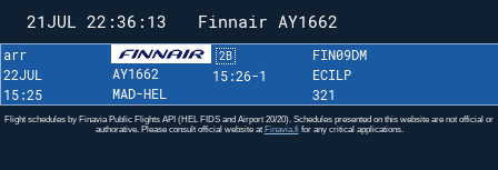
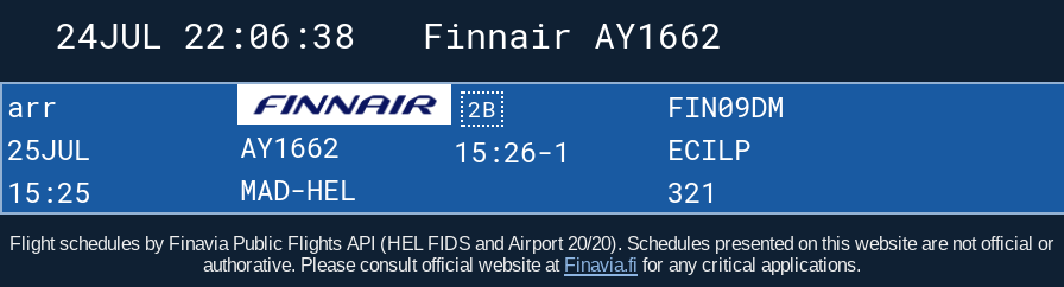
- 21JUL 22:36:13 Finnair AY1662
+ 24JUL 22:06:38 Finnair AY1662

- 22JUL
+ 25JUL
